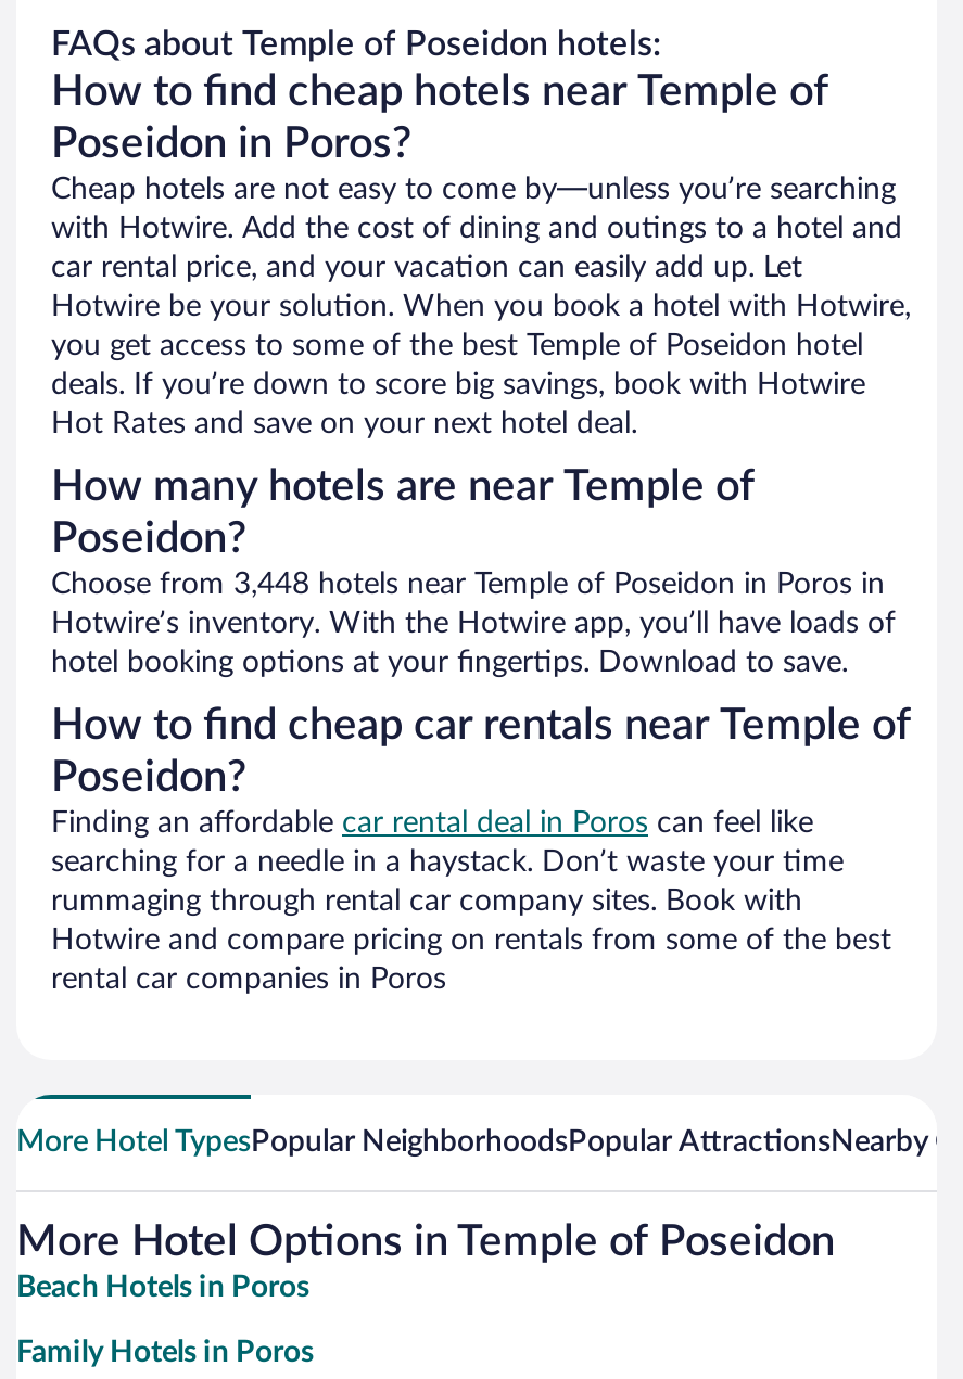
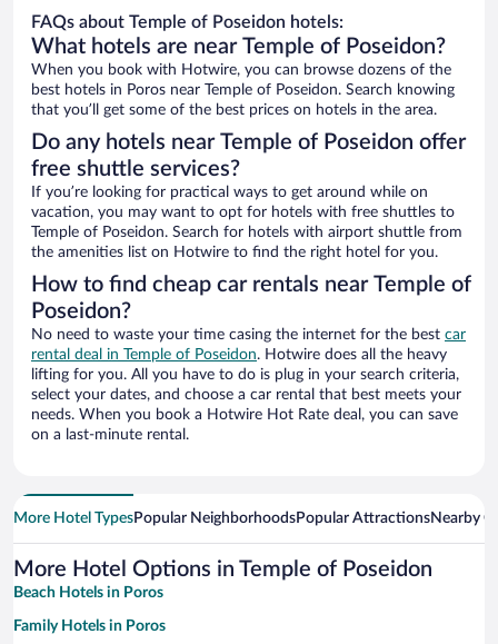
- How to find cheap hotels near Temple of
- Poseidon in Poros?
- Cheap hotels are not easy to come by—unless you’re searching
- with Hotwire. Add the cost of dining and outings to a hotel and
- car rental price, and your vacation can easily add up. Let
- Hotwire be your solution. When you book a hotel with Hotwire,
- you get access to some of the best Temple of Poseidon hotel
- deals. If you’re down to score big savings, book with Hotwire
- Hot Rates and save on your next hotel deal.
+ What hotels are near Temple of Poseidon?
+ When you book with Hotwire, you can browse dozens of the
+ best hotels in Poros near Temple of Poseidon. Search knowing
+ that you’ll get some of the best prices on hotels in the area.

- How many hotels are near Temple of
- Poseidon?
- Choose from 3,448 hotels near Temple of Poseidon in Poros in
- Hotwire’s inventory. With the Hotwire app, you’ll have loads of
- hotel booking options at your fingertips. Download to save.
+ Do any hotels near Temple of Poseidon offer
+ free shuttle services?
+ If you’re looking for practical ways to get around while on
+ vacation, you may want to opt for hotels with free shuttles to
+ Temple of Poseidon. Search for hotels with airport shuttle from
+ the amenities list on Hotwire to find the right hotel for you.

moved up: How to find cheap car rentals near Temple of | Poseidon?

- Finding an affordable car rental deal in Poros can feel like
- searching for a needle in a haystack. Don’t waste your time
- rummaging through rental car company sites. Book with
- Hotwire and compare pricing on rentals from some of the best
- rental car companies in Poros
+ No need to waste your time casing the internet for the best car
+ rental deal in Temple of Poseidon. Hotwire does all the heavy
+ lifting for you. All you have to do is plug in your search criteria,
+ select your dates, and choose a car rental that best meets your
+ needs. When you book a Hotwire Hot Rate deal, you can save
+ on a last-minute rental.
